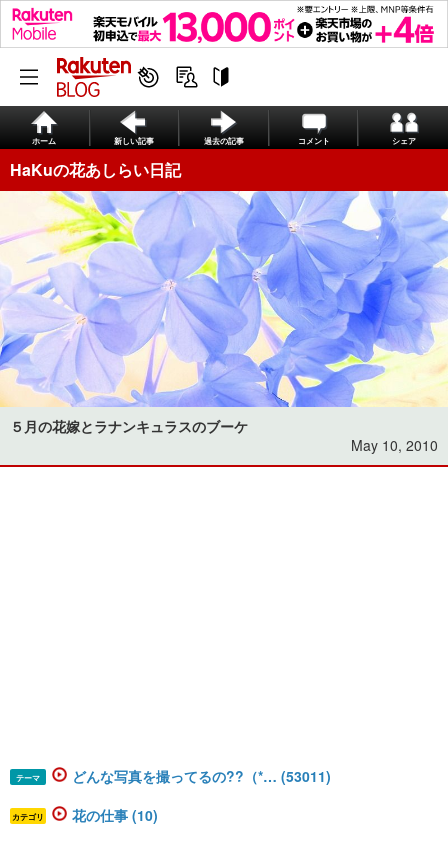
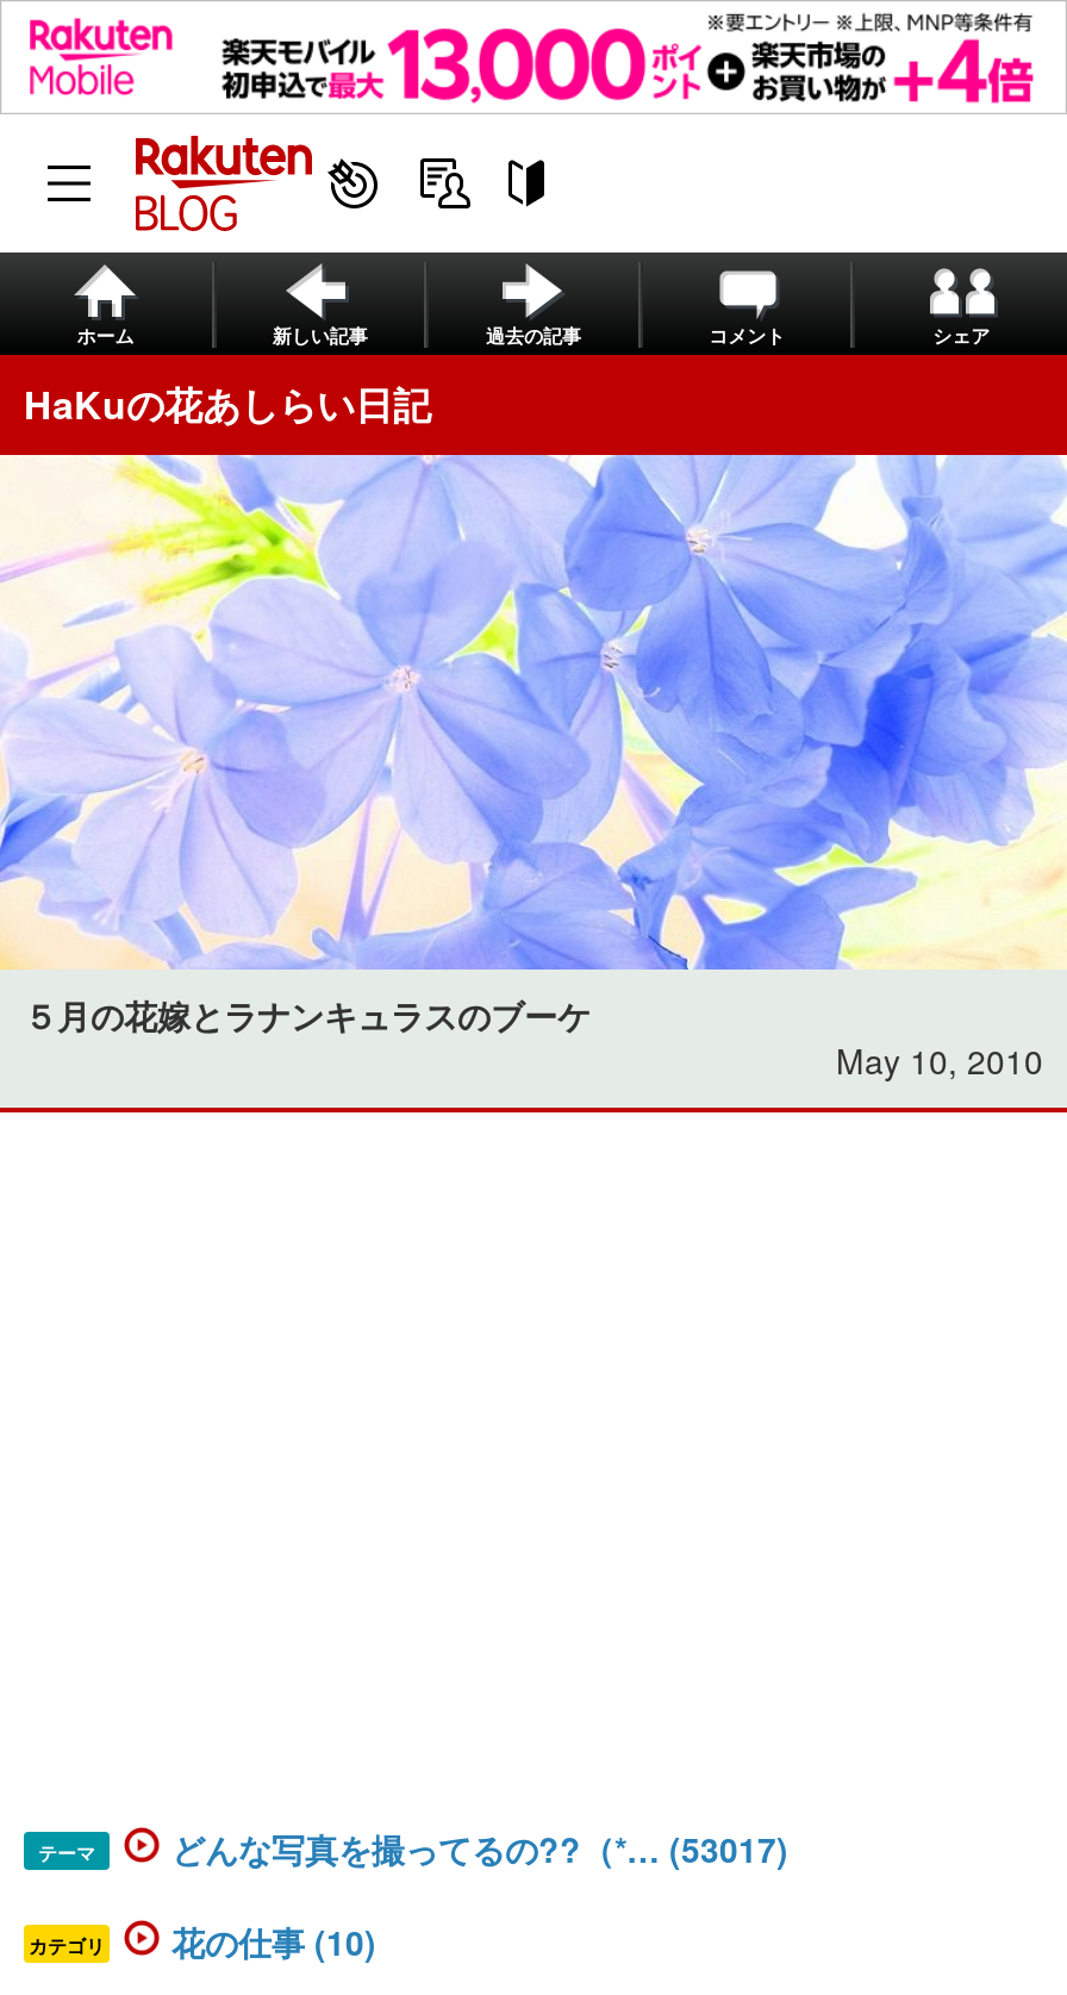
- どんな写真を撮ってるの??（*… (53011)
+ どんな写真を撮ってるの??（*… (53017)
